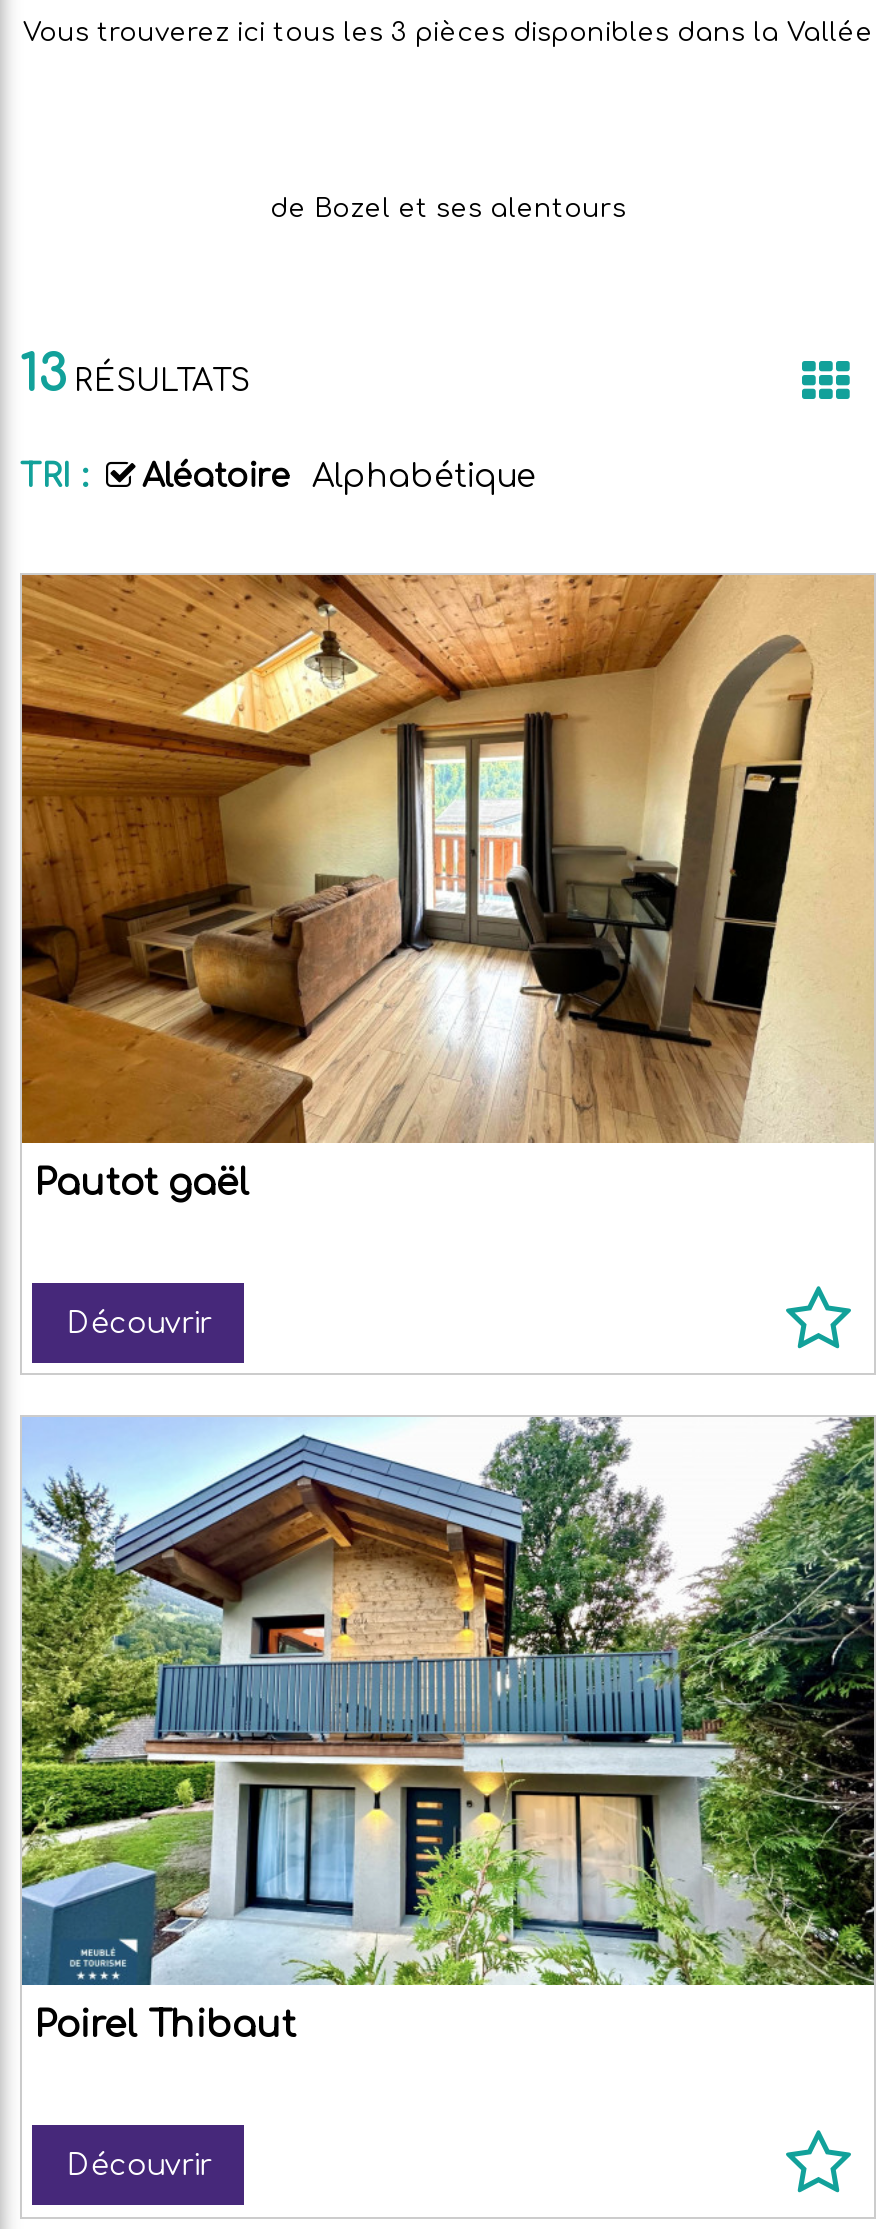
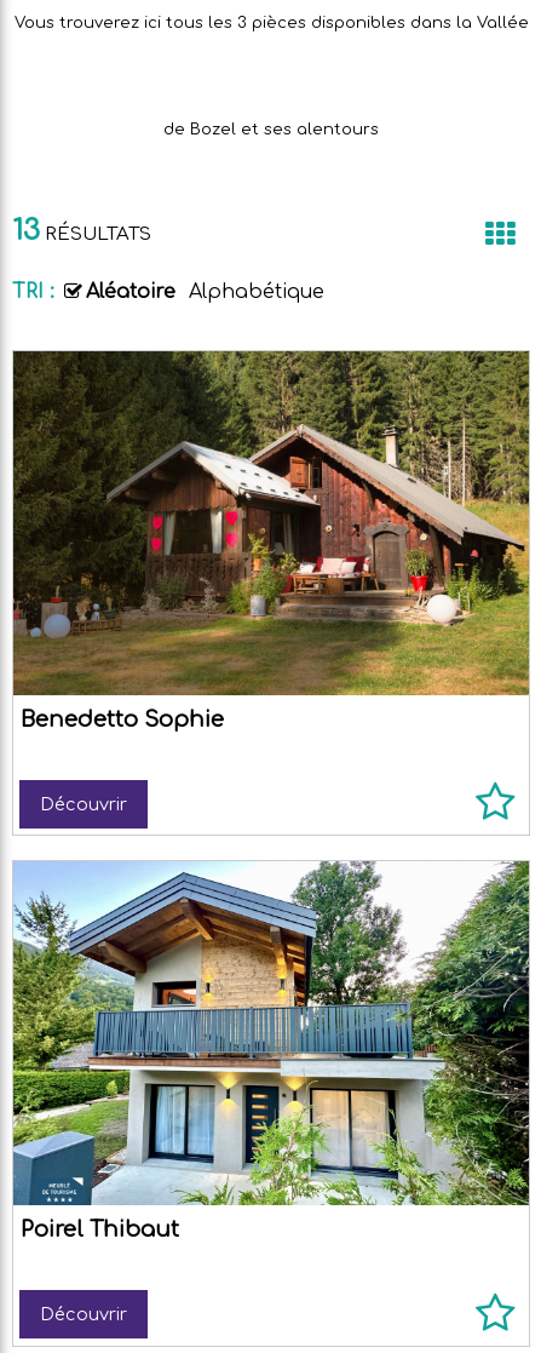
- [image]
- Pautot gaël
+ [image]
+ Benedetto Sophie
